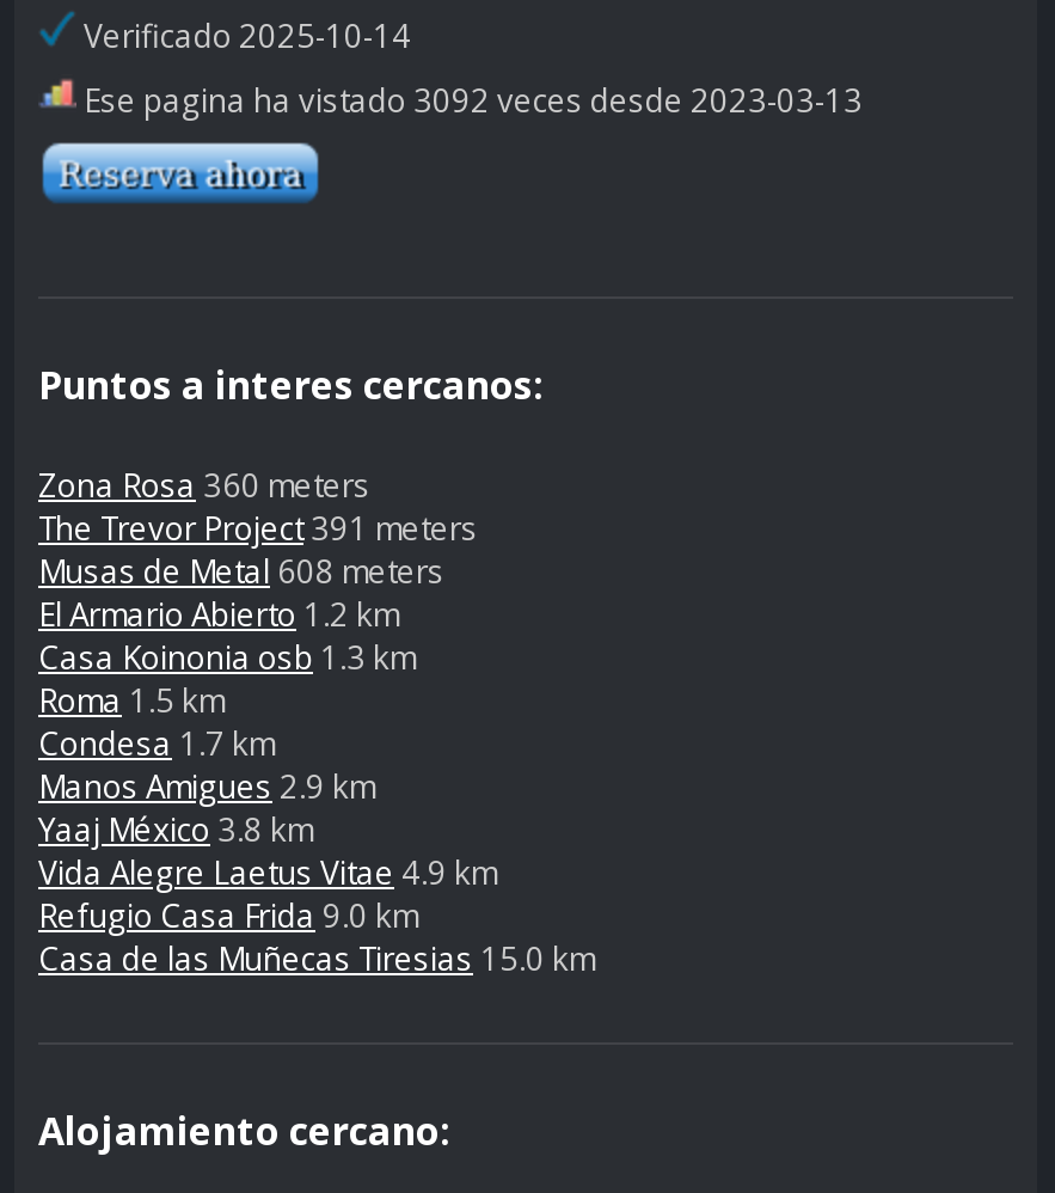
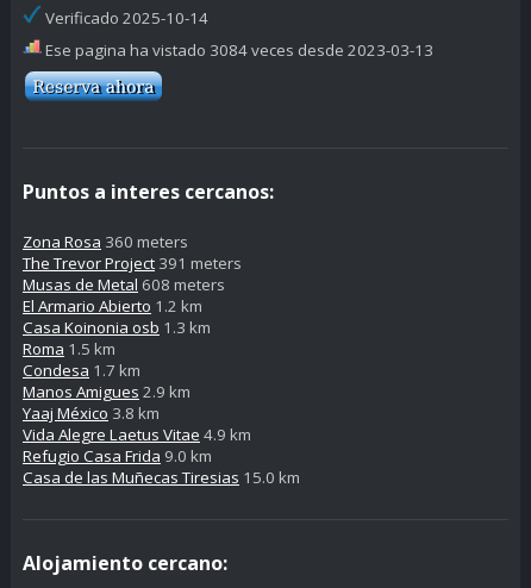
- Ese pagina ha vistado 3092 veces desde 2023-03-13
+ Ese pagina ha vistado 3084 veces desde 2023-03-13
